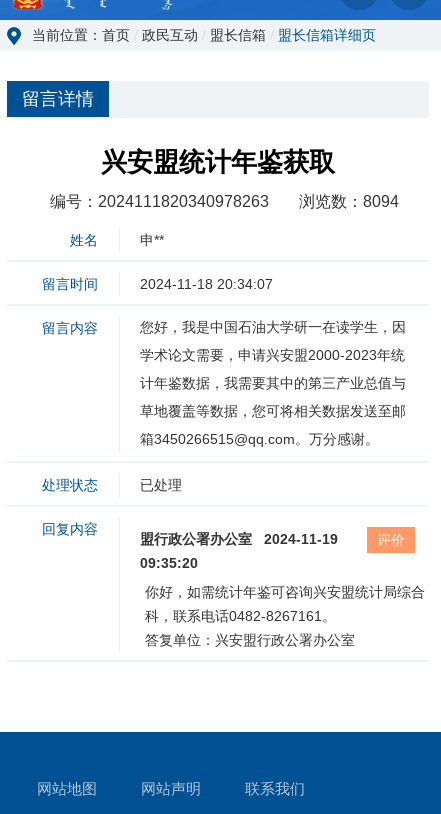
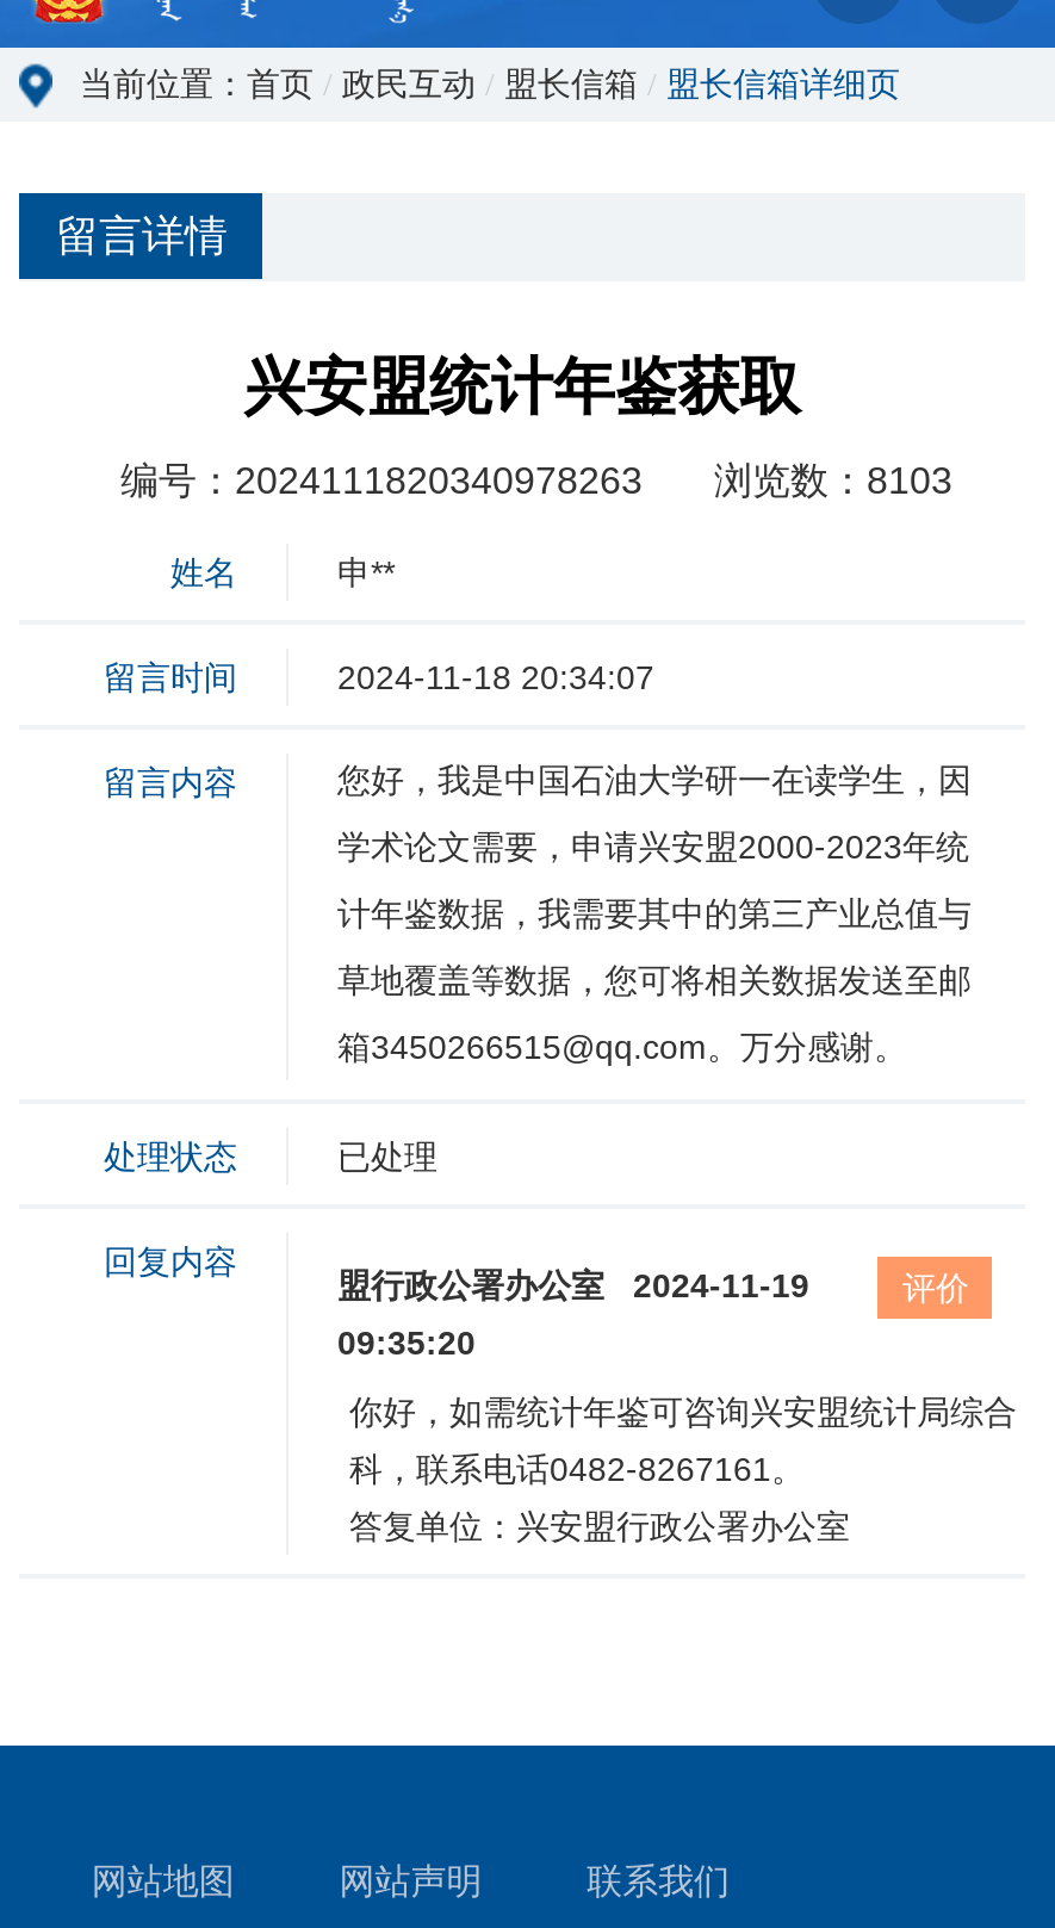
- 编号：2024111820340978263 浏览数：8094
+ 编号：2024111820340978263 浏览数：8103
